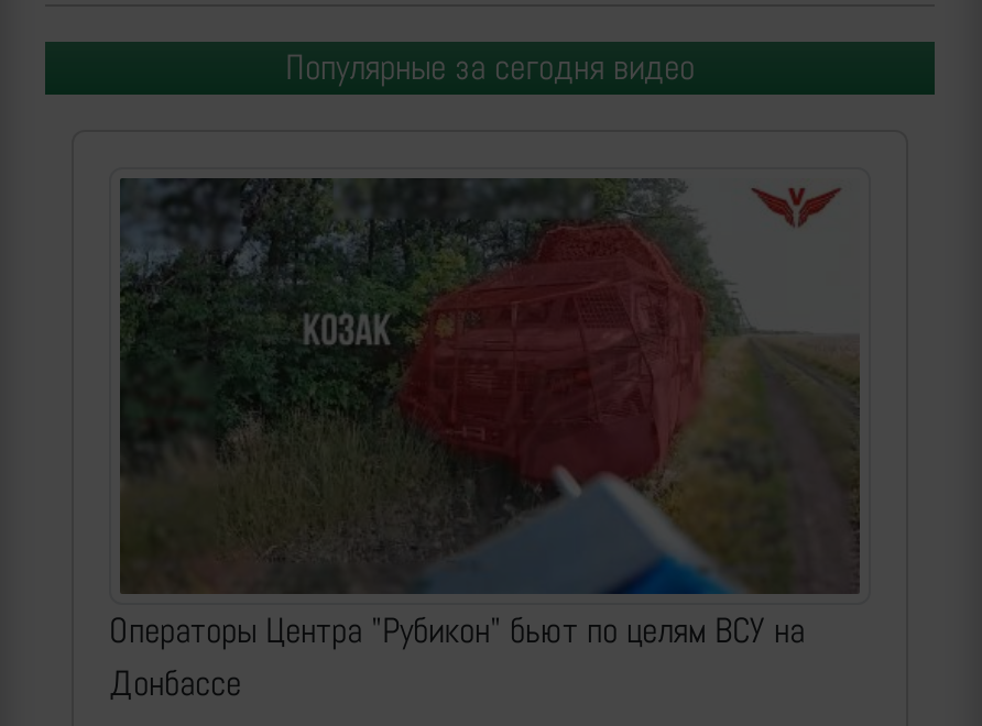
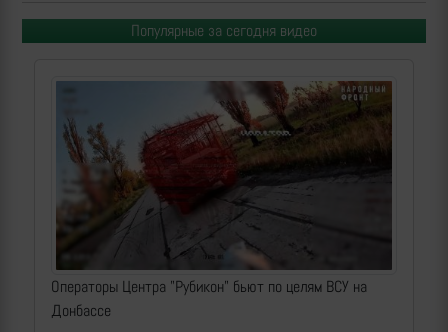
- [image]
+ [image]
